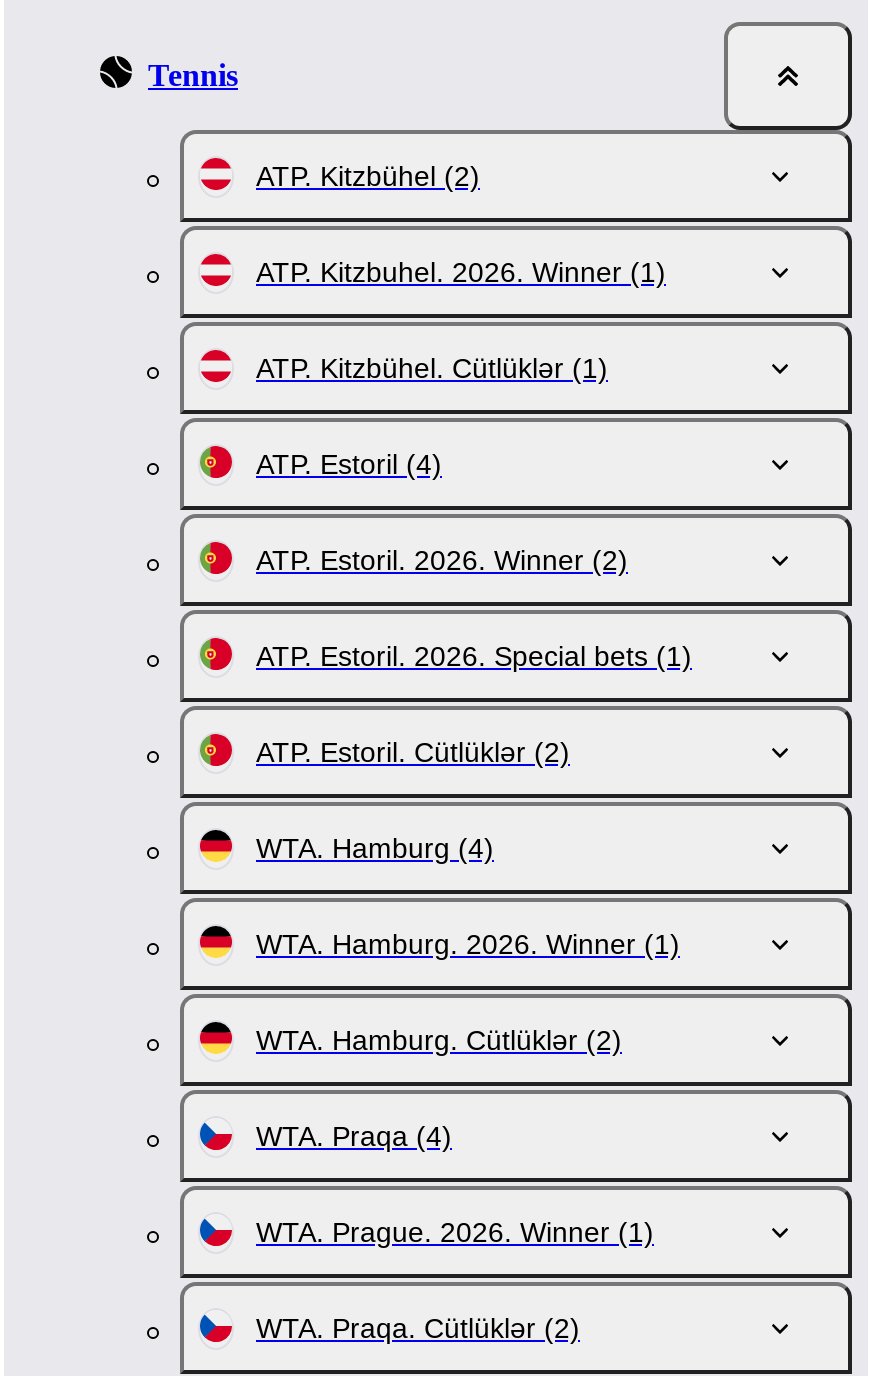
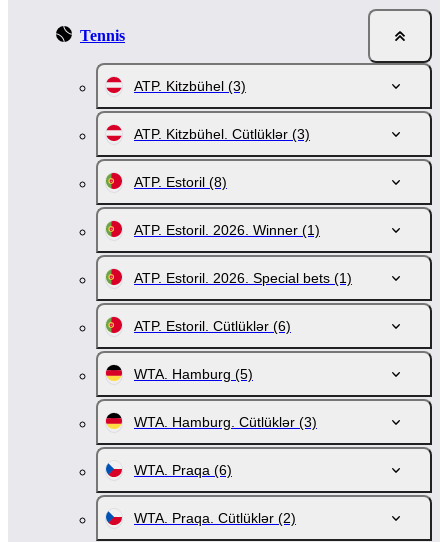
- ATP. Kitzbühel (2)
- ATP. Kitzbuhel. 2026. Winner (1)
- ATP. Kitzbühel. Cütlüklər (1)
- ATP. Estoril (4)
- ATP. Estoril. 2026. Winner (2)
+ ATP. Kitzbühel (3)
+ ATP. Kitzbühel. Cütlüklər (3)
+ ATP. Estoril (8)
+ ATP. Estoril. 2026. Winner (1)

- ATP. Estoril. Cütlüklər (2)
- WTA. Hamburg (4)
- WTA. Hamburg. 2026. Winner (1)
- WTA. Hamburg. Cütlüklər (2)
- WTA. Praqa (4)
- WTA. Prague. 2026. Winner (1)
+ ATP. Estoril. Cütlüklər (6)
+ WTA. Hamburg (5)
+ WTA. Hamburg. Cütlüklər (3)
+ WTA. Praqa (6)
